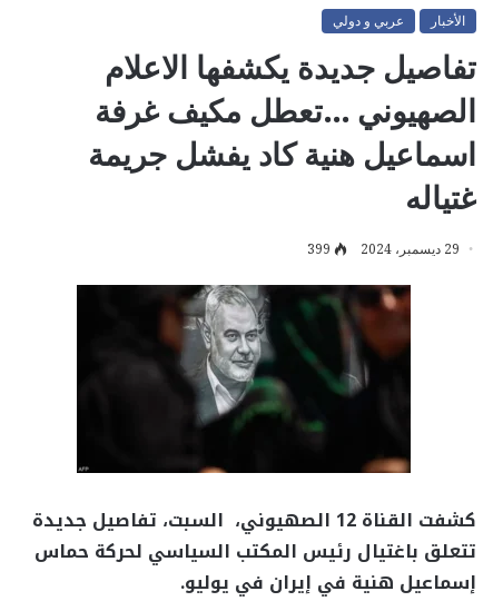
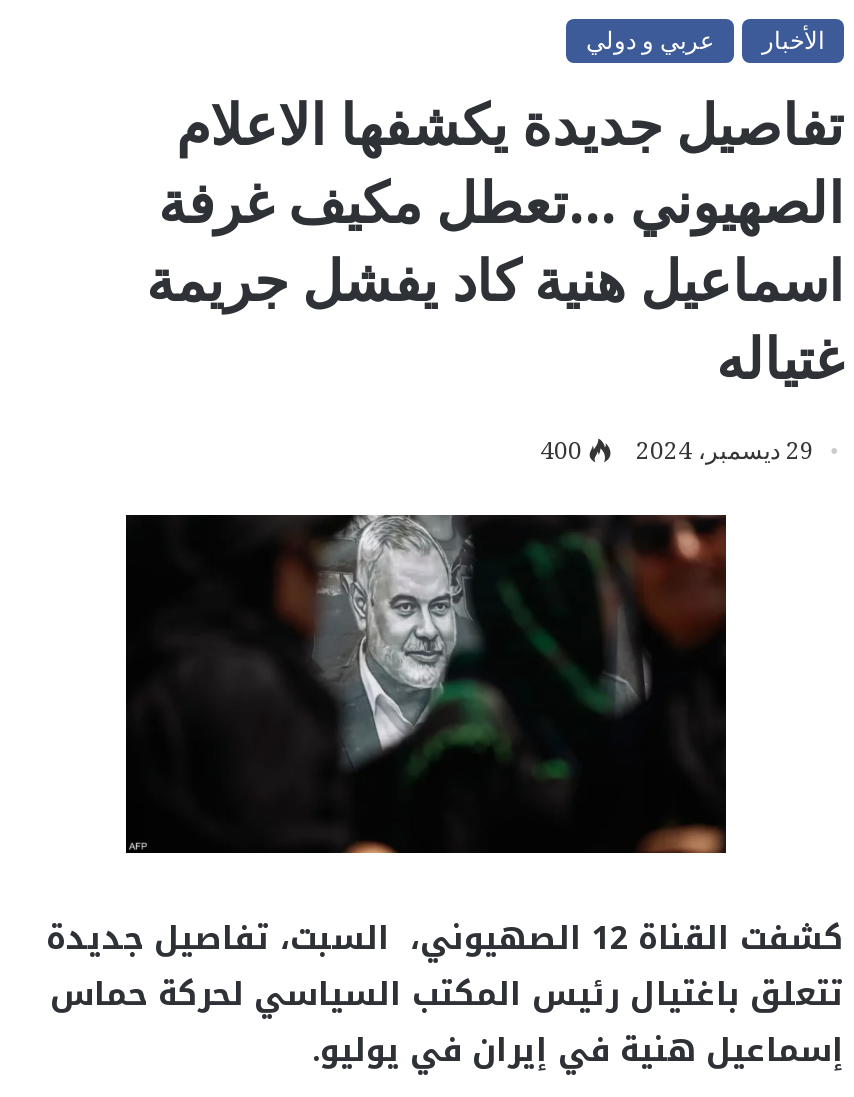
- 399
+ 400
